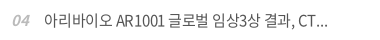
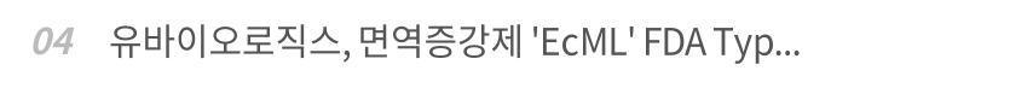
- 아리바이오 AR1001 글로벌 임상3상 결과, CT...
+ 유바이오로직스, 면역증강제 'EcML' FDA Typ...
